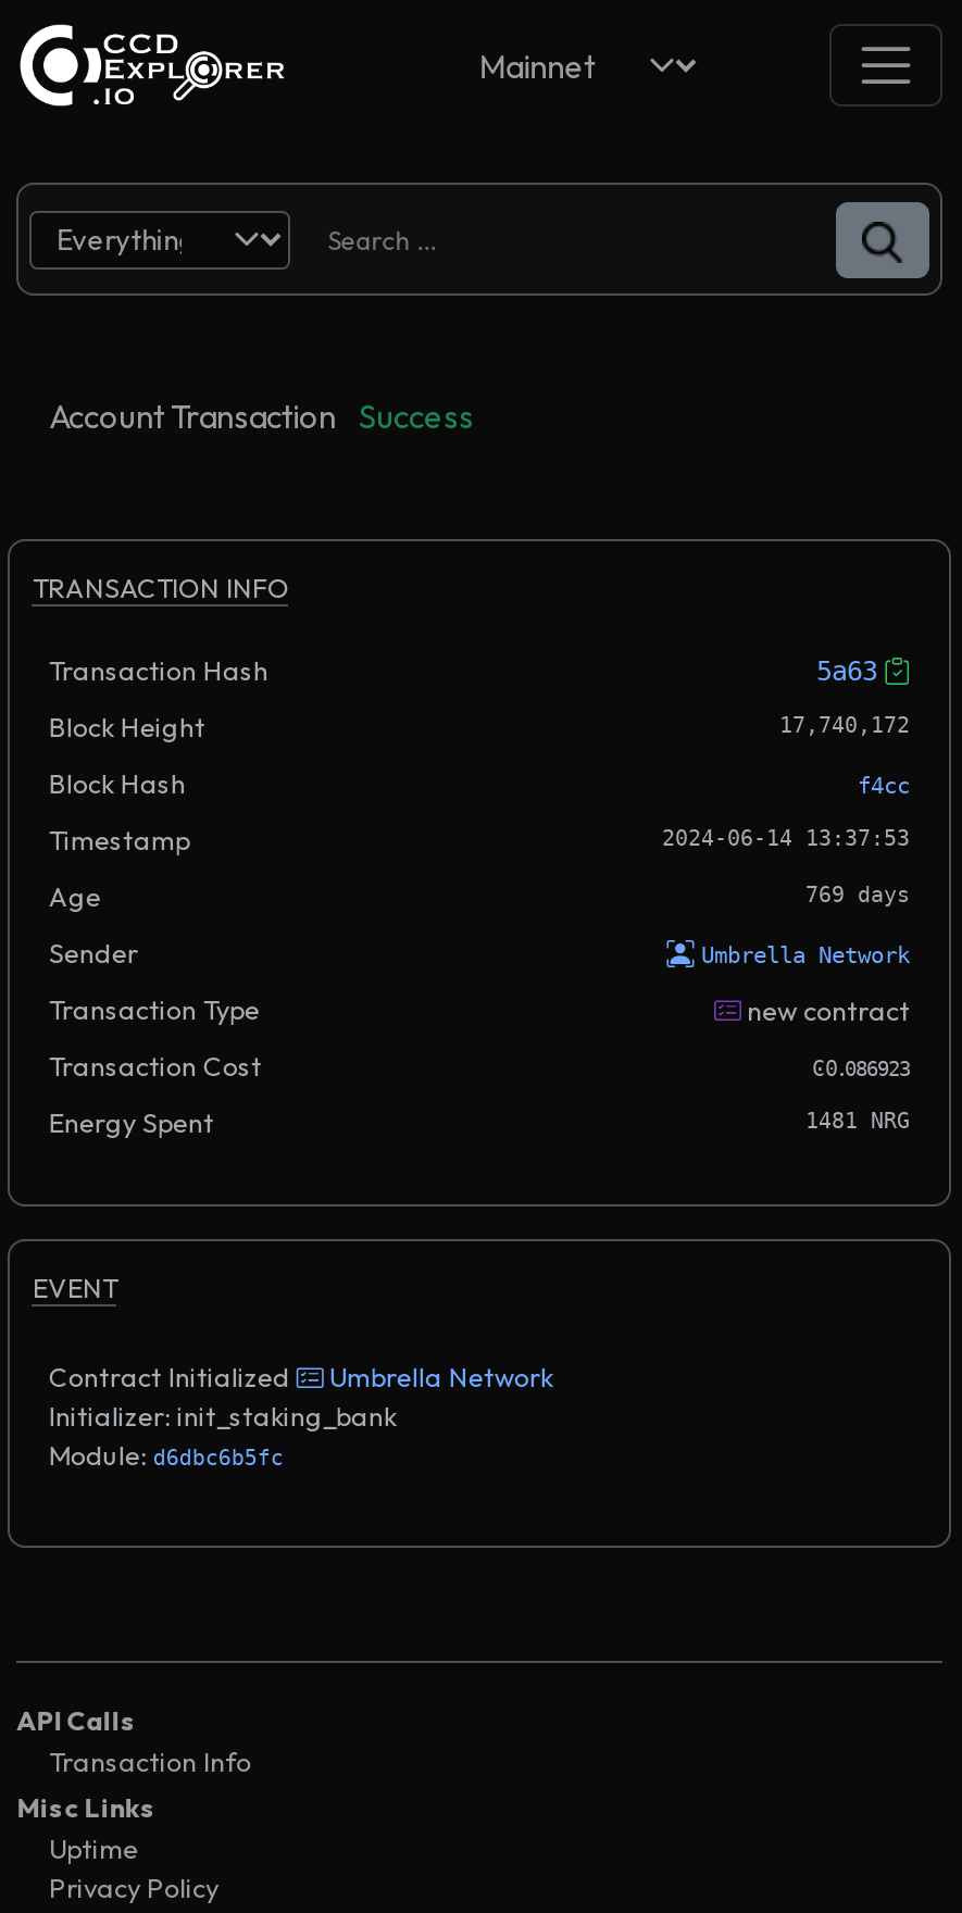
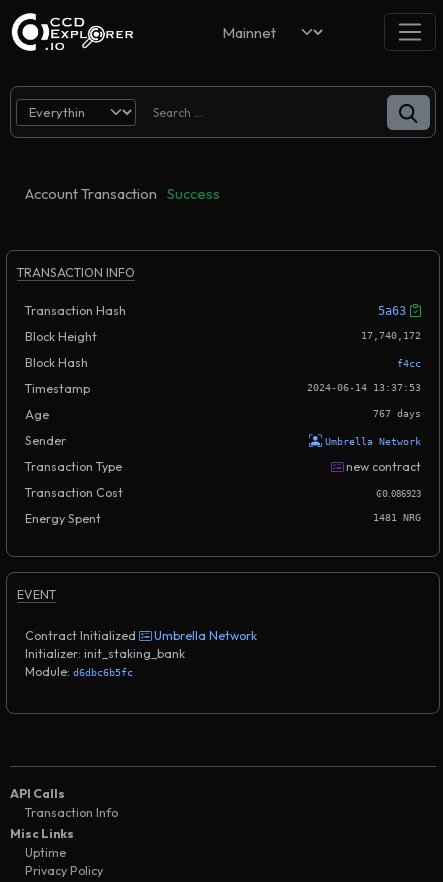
- 769 days
+ 767 days
